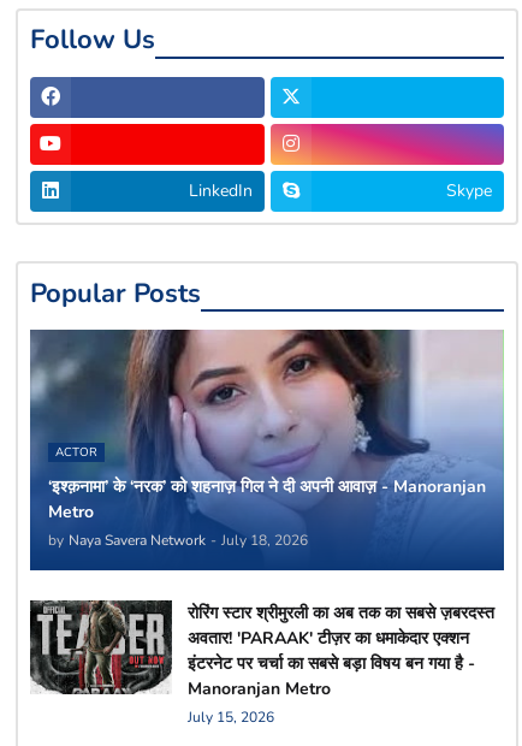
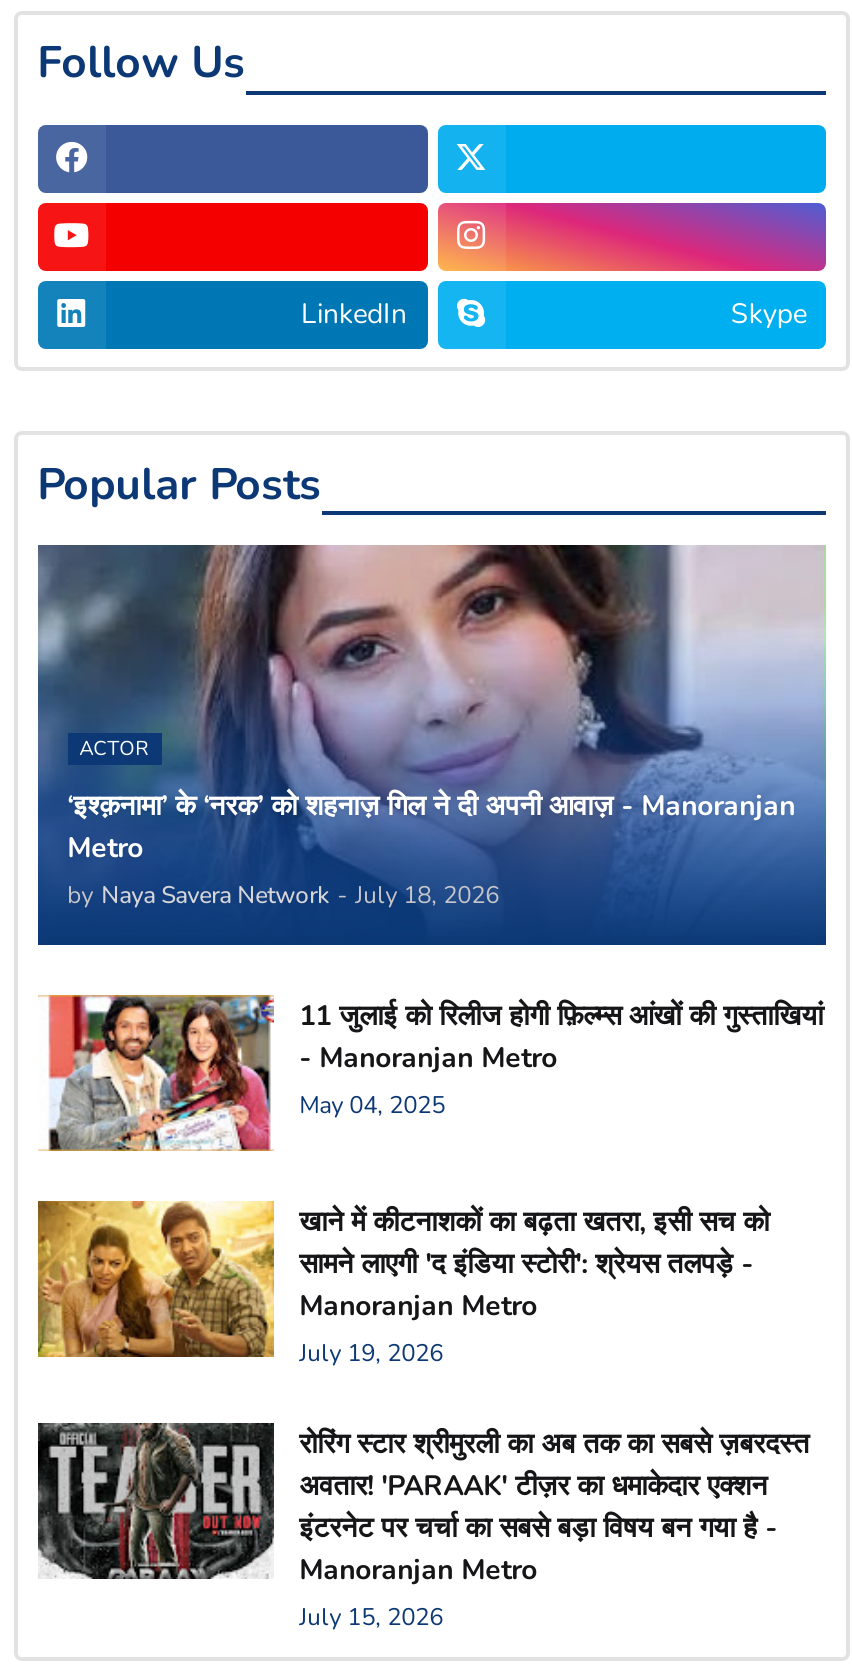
+ [image]

+ [image]
+ 11 जुलाई को रिलीज होगी फ़िल्म्स आंखों की गुस्ताखियां
+ - Manoranjan Metro
+ May 04, 2025
+ खाने में कीटनाशकों का बढ़ता खतरा, इसी सच को
+ सामने लाएगी 'द इंडिया स्टोरी': श्रेयस तलपड़े -
+ Manoranjan Metro
+ July 19, 2026
